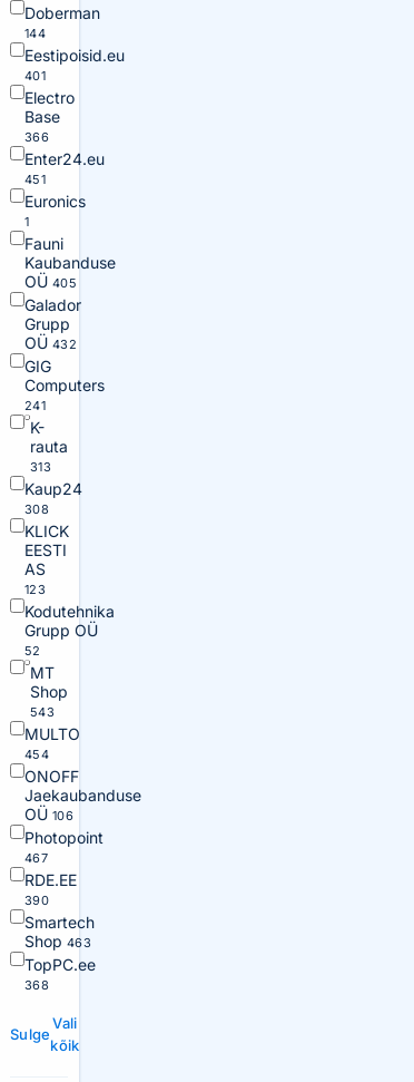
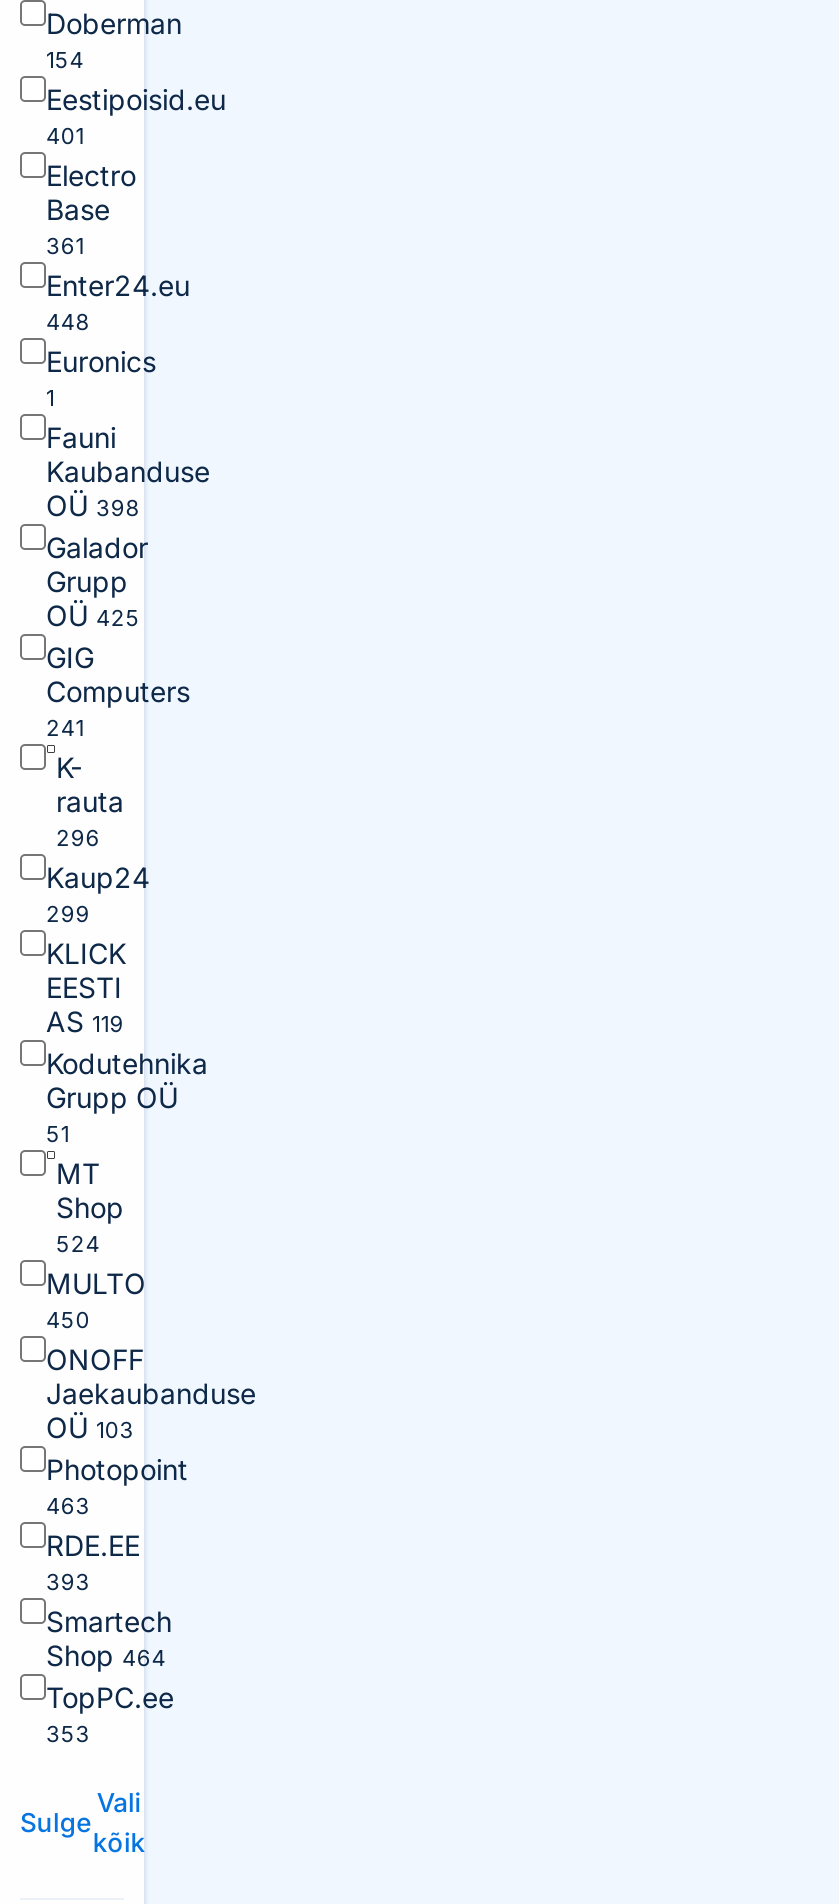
- 144
+ 154

- 366
+ 361

- 451
+ 448

- OÜ 405
+ OÜ 398

- OÜ 432
+ OÜ 425

- 313
+ 296

- 308
+ 299

- AS
- 123
+ AS 119

- 52
+ 51

- 543
+ 524

- 454
+ 450

- OÜ 106
+ OÜ 103

- 467
+ 463

- 390
+ 393

- Shop 463
+ Shop 464

- 368
+ 353
